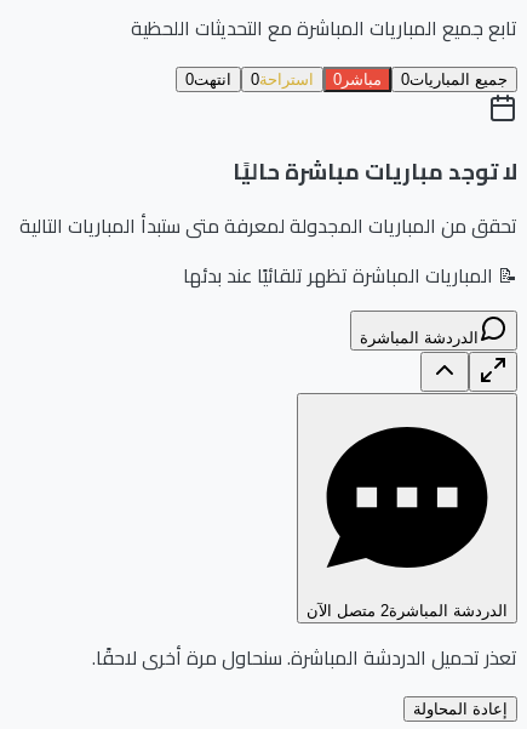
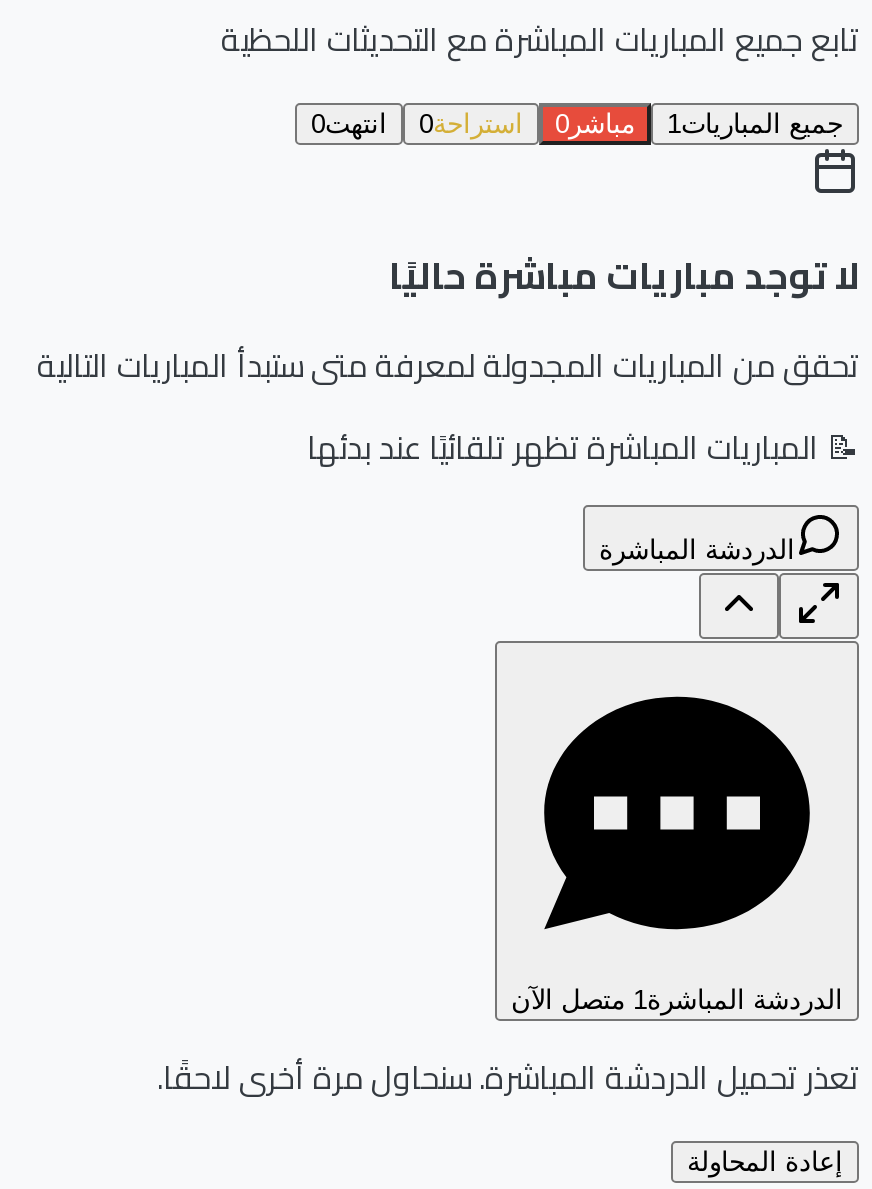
- جميع المباريات0
+ جميع المباريات1

- الدردشة المباشرة2 متصل الآن
+ الدردشة المباشرة1 متصل الآن
